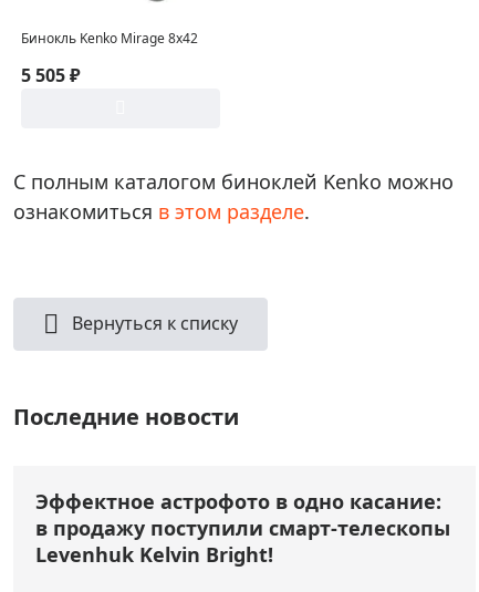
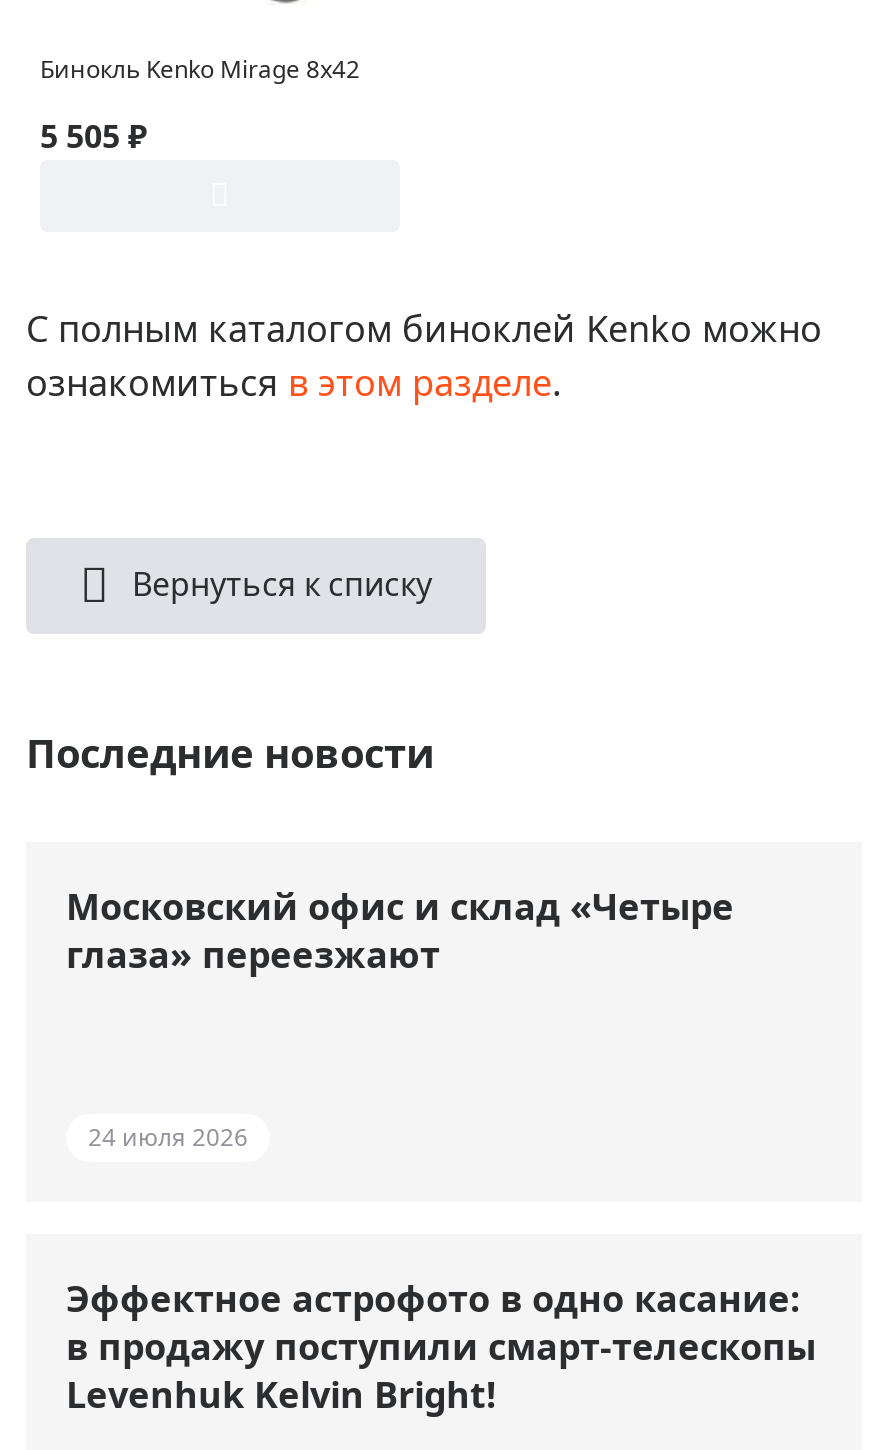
+ Московский офис и склад «Четыре
+ глаза» переезжают

+ 24 июля 2026
